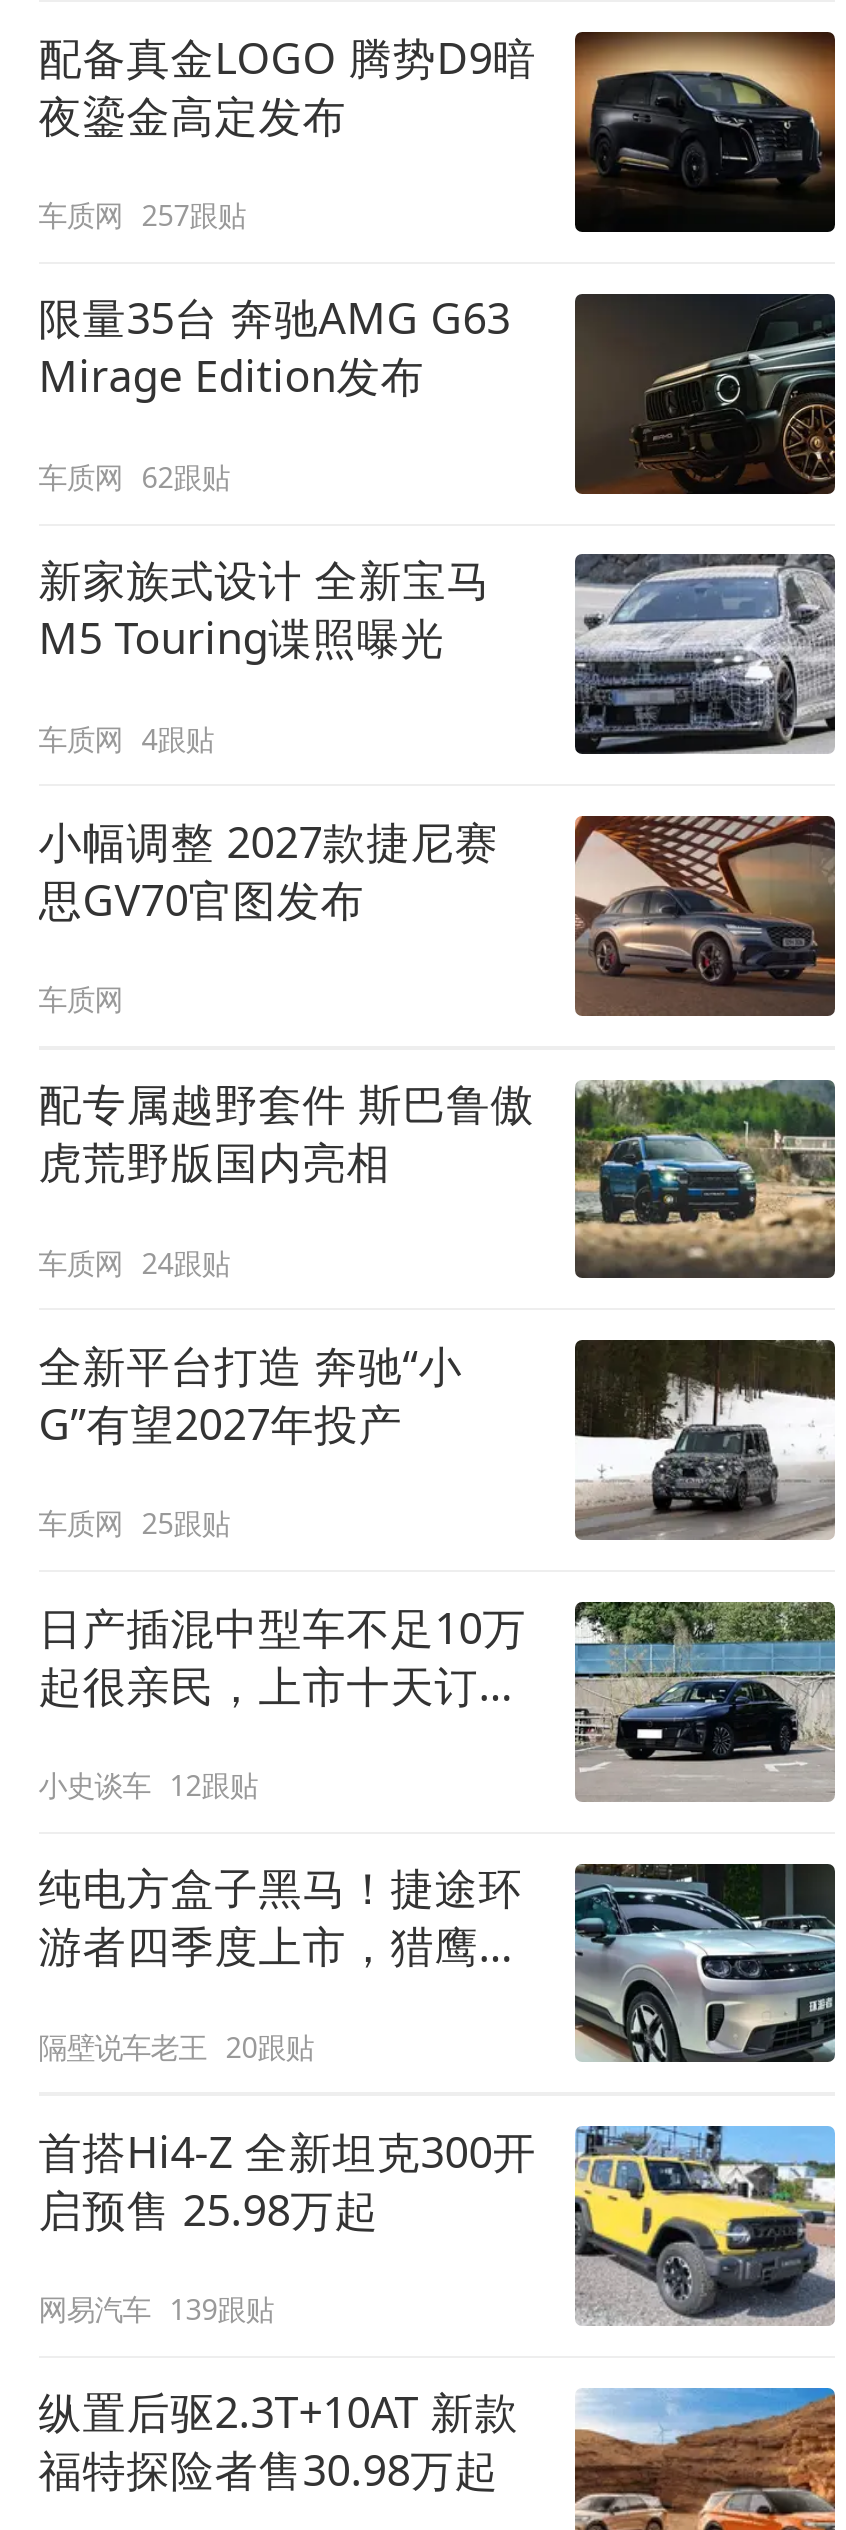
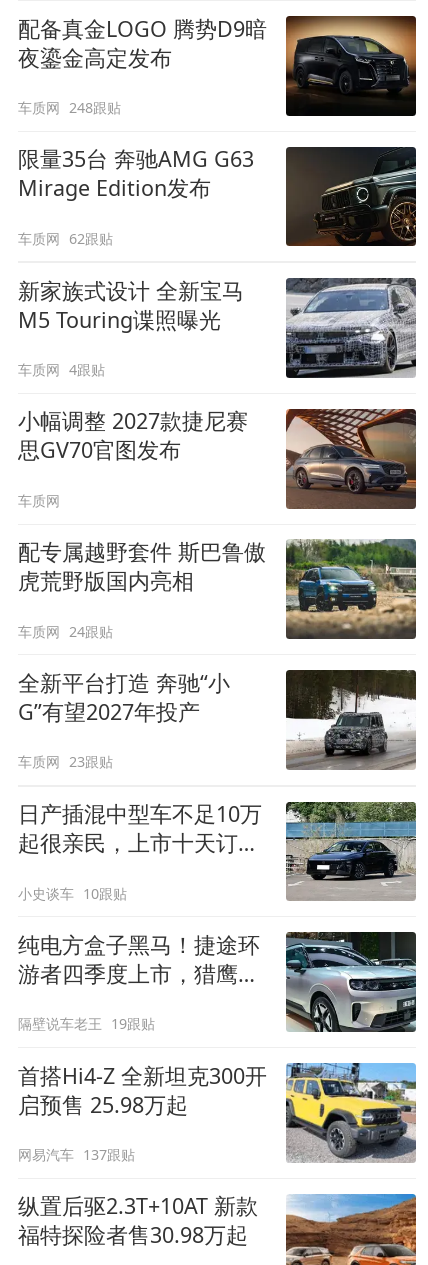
- 车质网 257跟贴
+ 车质网 248跟贴

- 车质网 25跟贴
+ 车质网 23跟贴

- 小史谈车 12跟贴
+ 小史谈车 10跟贴

- 隔壁说车老王 20跟贴
+ 隔壁说车老王 19跟贴

- 网易汽车 139跟贴
+ 网易汽车 137跟贴
